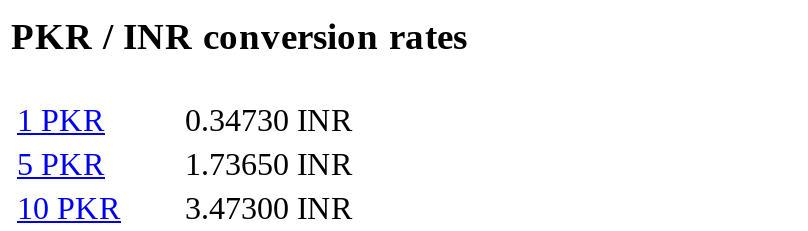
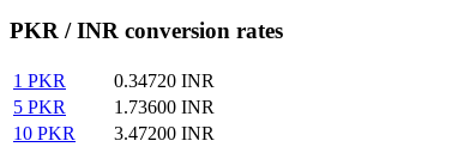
- 0.34730 INR
+ 0.34720 INR

- 1.73650 INR
+ 1.73600 INR

- 10 PKR 3.47300 INR
+ 10 PKR 3.47200 INR
